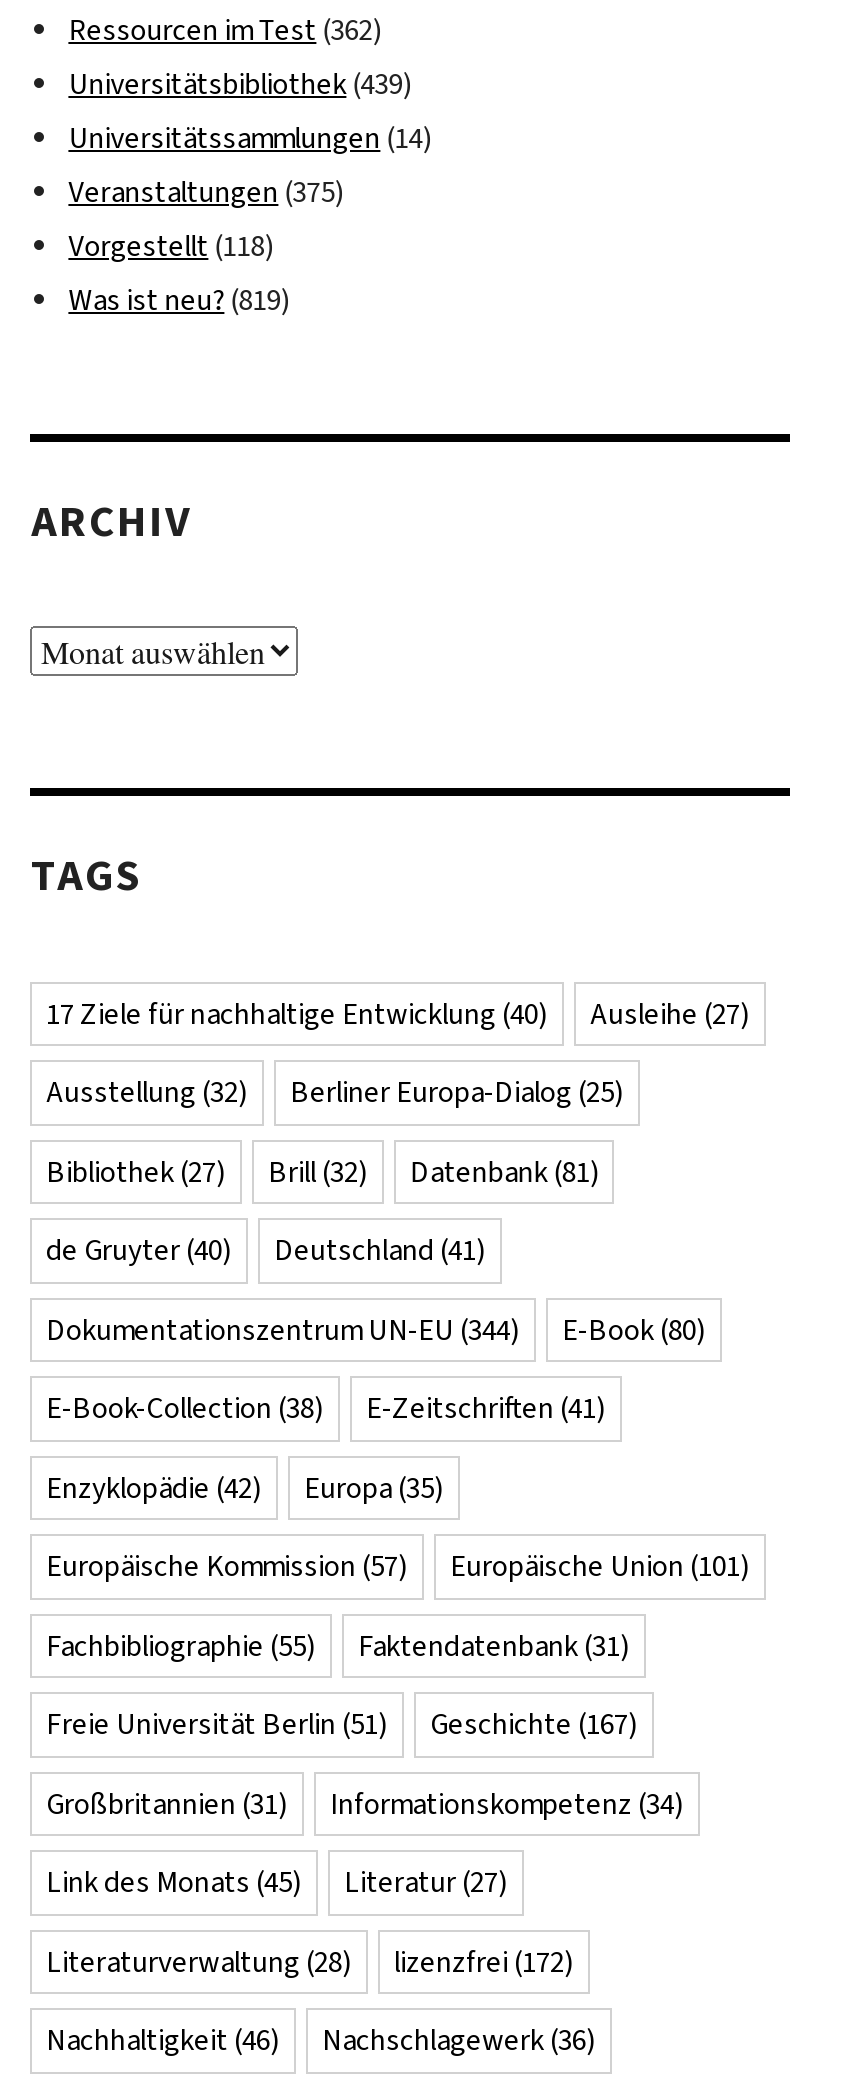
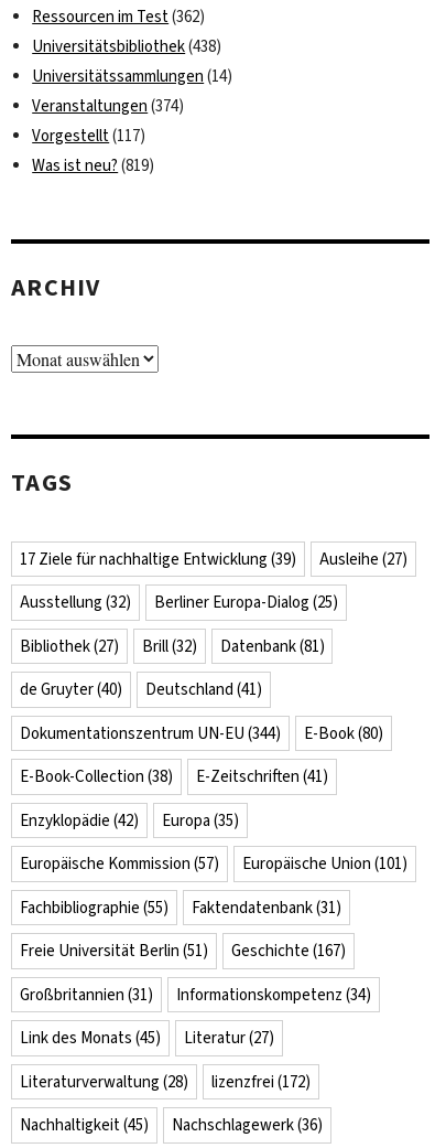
- Universitätsbibliothek (439)
+ Universitätsbibliothek (438)

- Veranstaltungen (375)
+ Veranstaltungen (374)

- Vorgestellt (118)
+ Vorgestellt (117)

- 17 Ziele für nachhaltige Entwicklung (40)
+ 17 Ziele für nachhaltige Entwicklung (39)

- Nachhaltigkeit (46)
+ Nachhaltigkeit (45)
